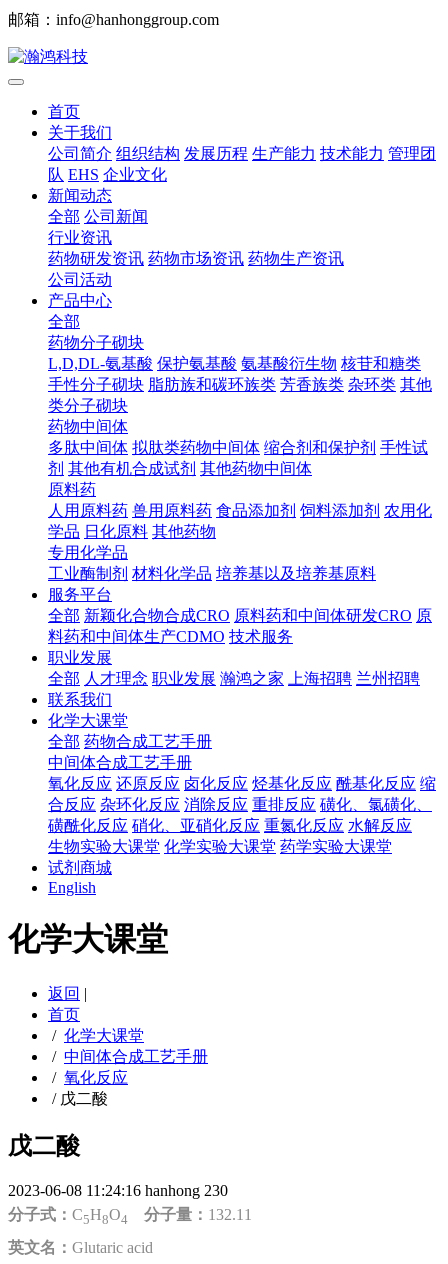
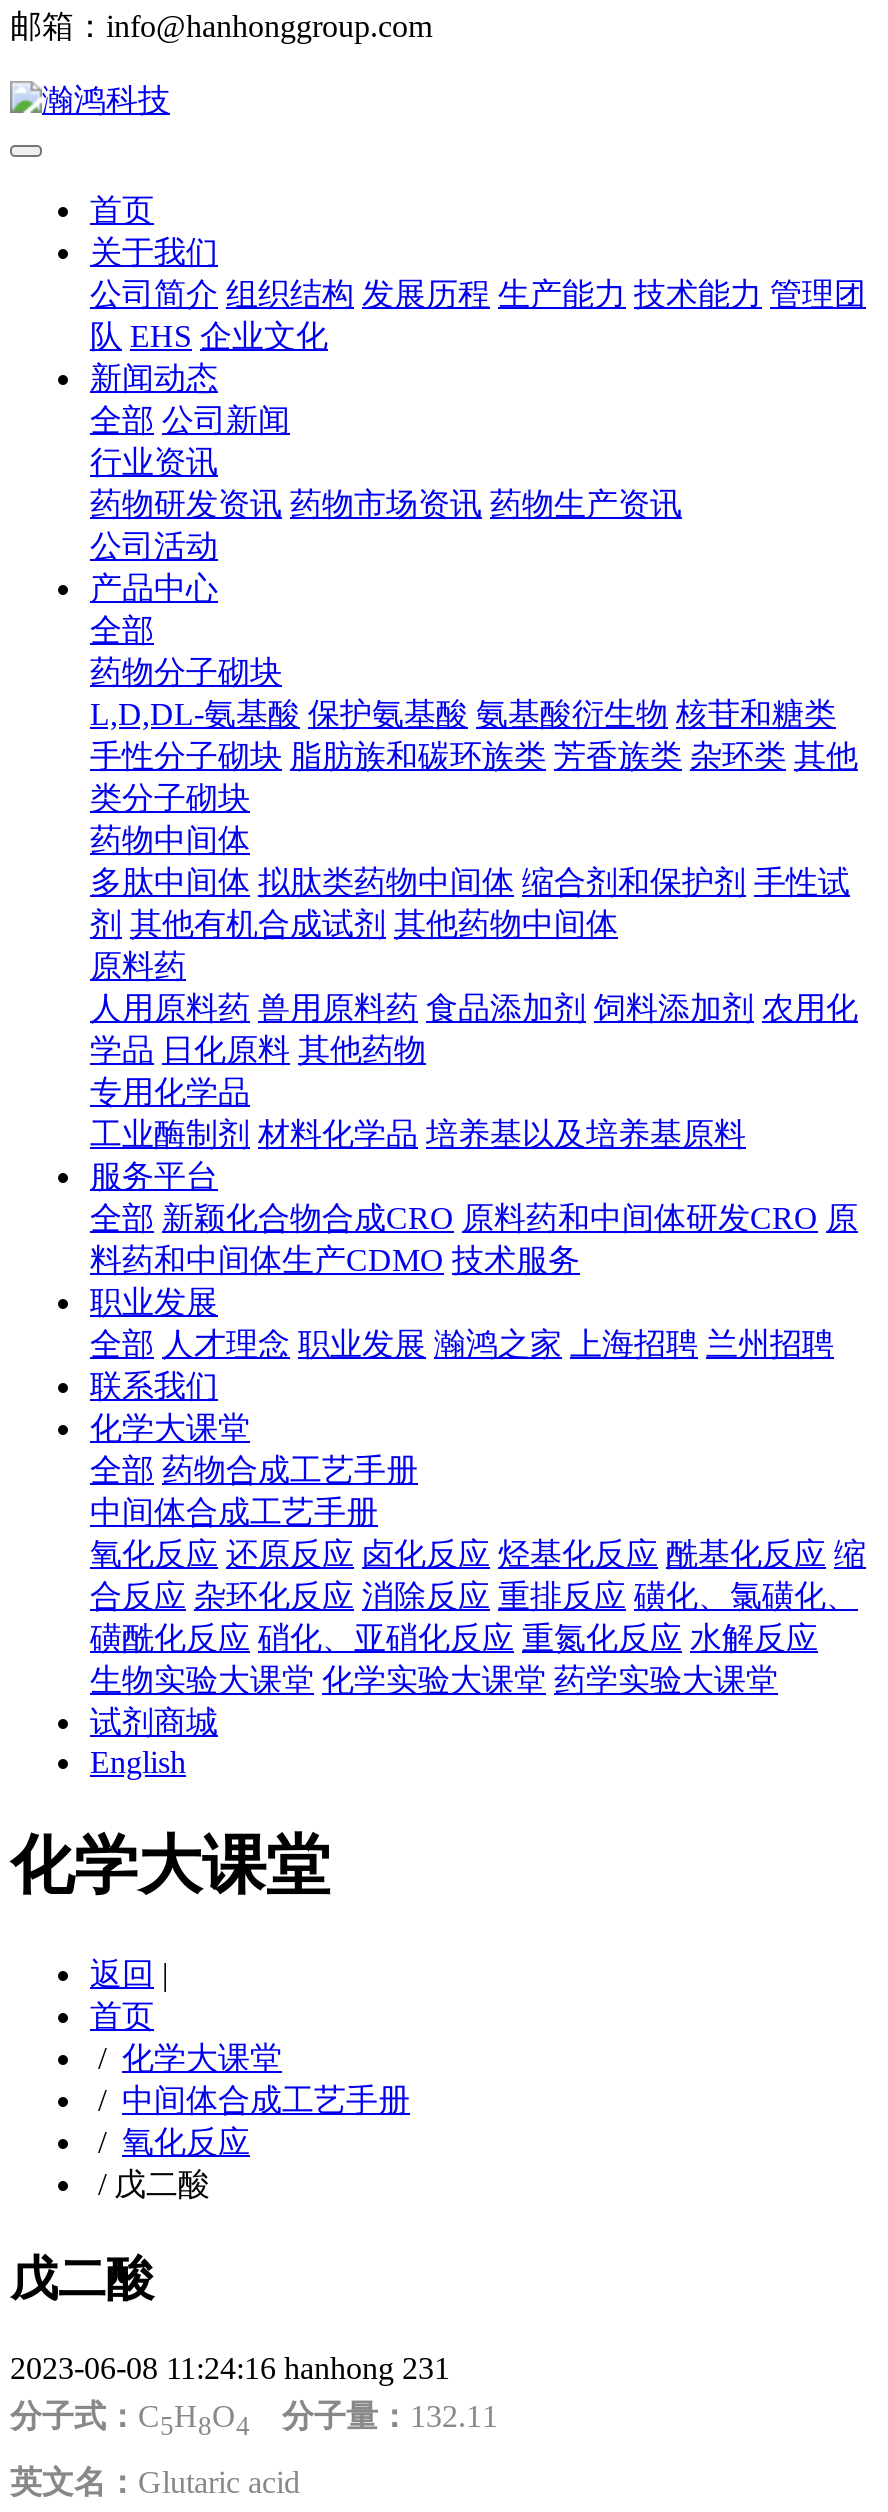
- 2023-06-08 11:24:16 hanhong 230
+ 2023-06-08 11:24:16 hanhong 231
